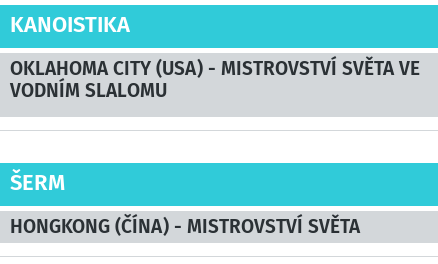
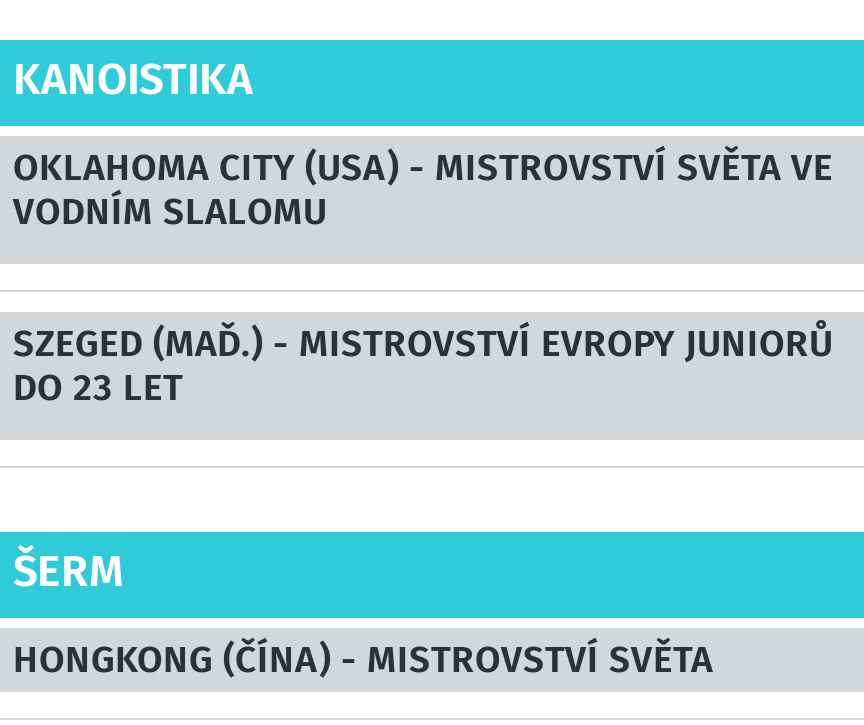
+ SZEGED (MAĎ.) - MISTROVSTVÍ EVROPY JUNIORŮ
+ DO 23 LET
